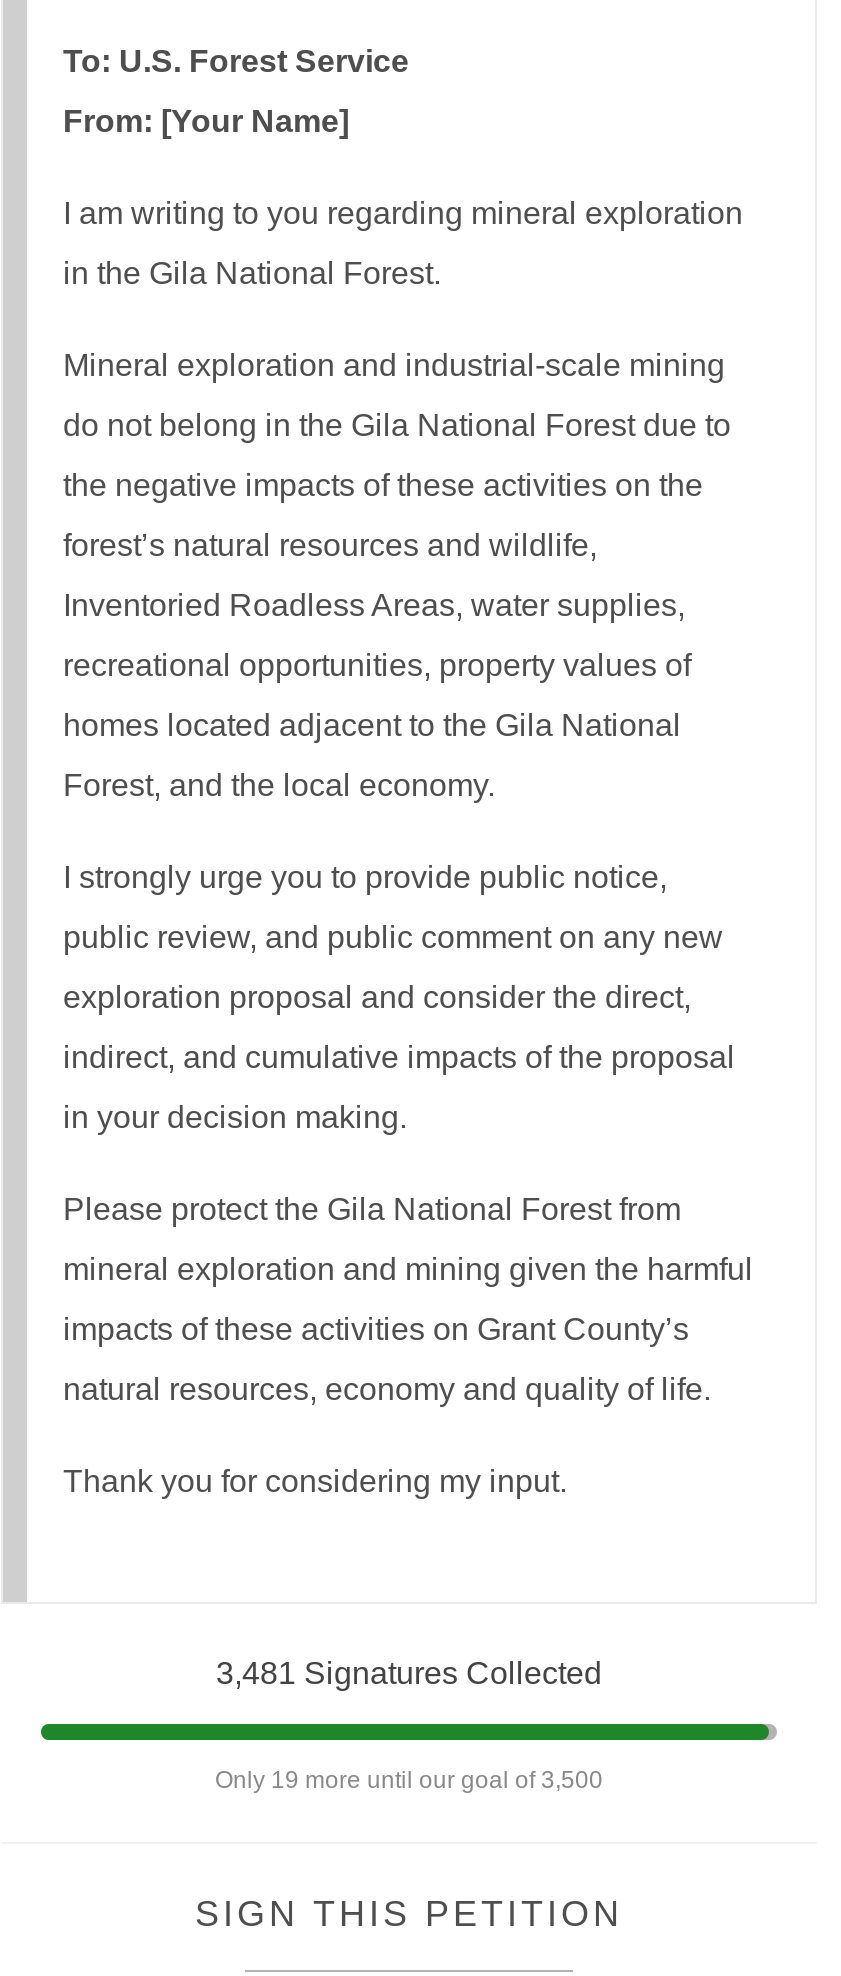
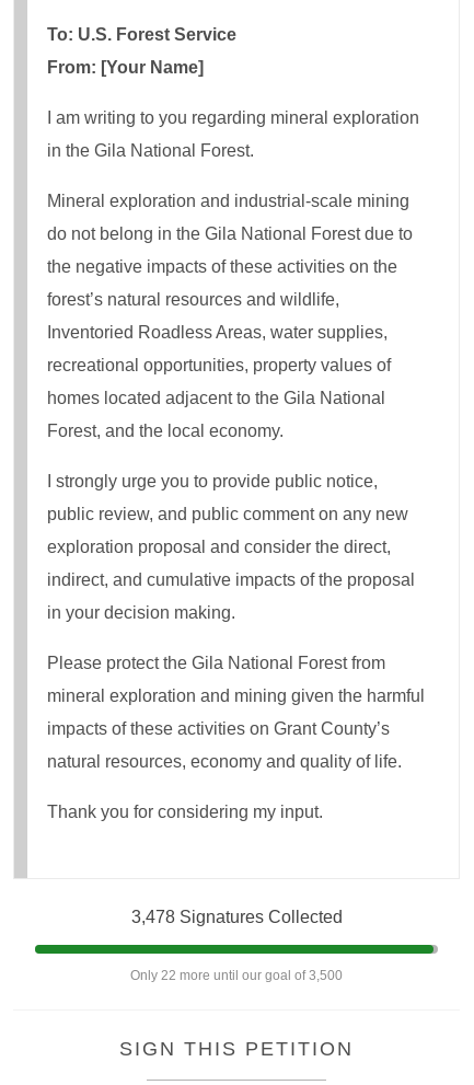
- 3,481 Signatures Collected
+ 3,478 Signatures Collected

- Only 19 more until our goal of 3,500
+ Only 22 more until our goal of 3,500
